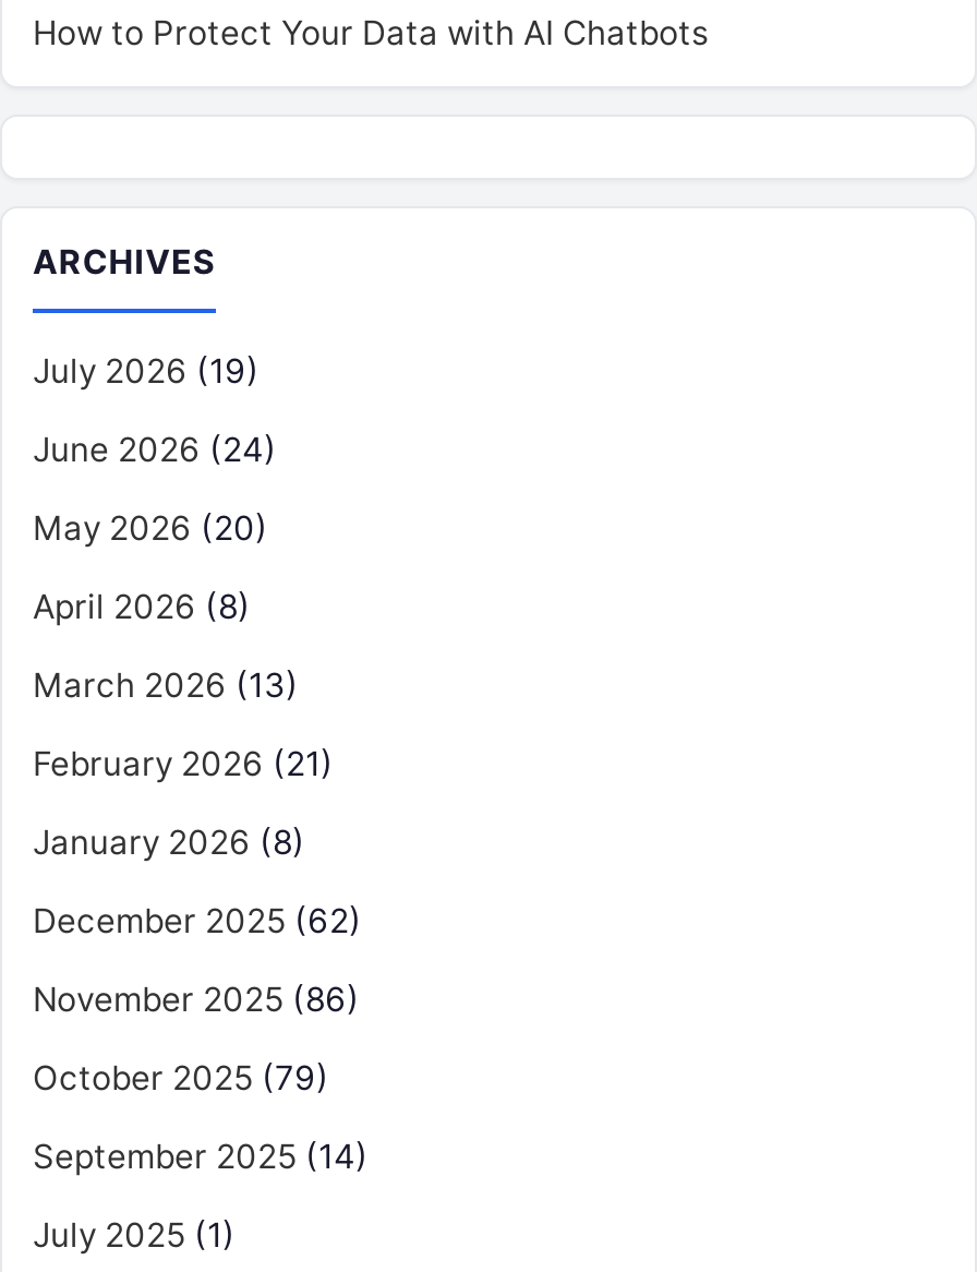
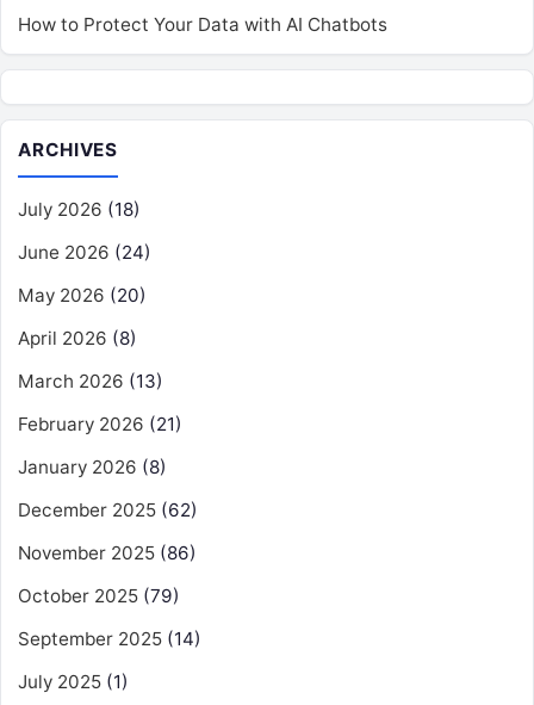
- July 2026 (19)
+ July 2026 (18)
